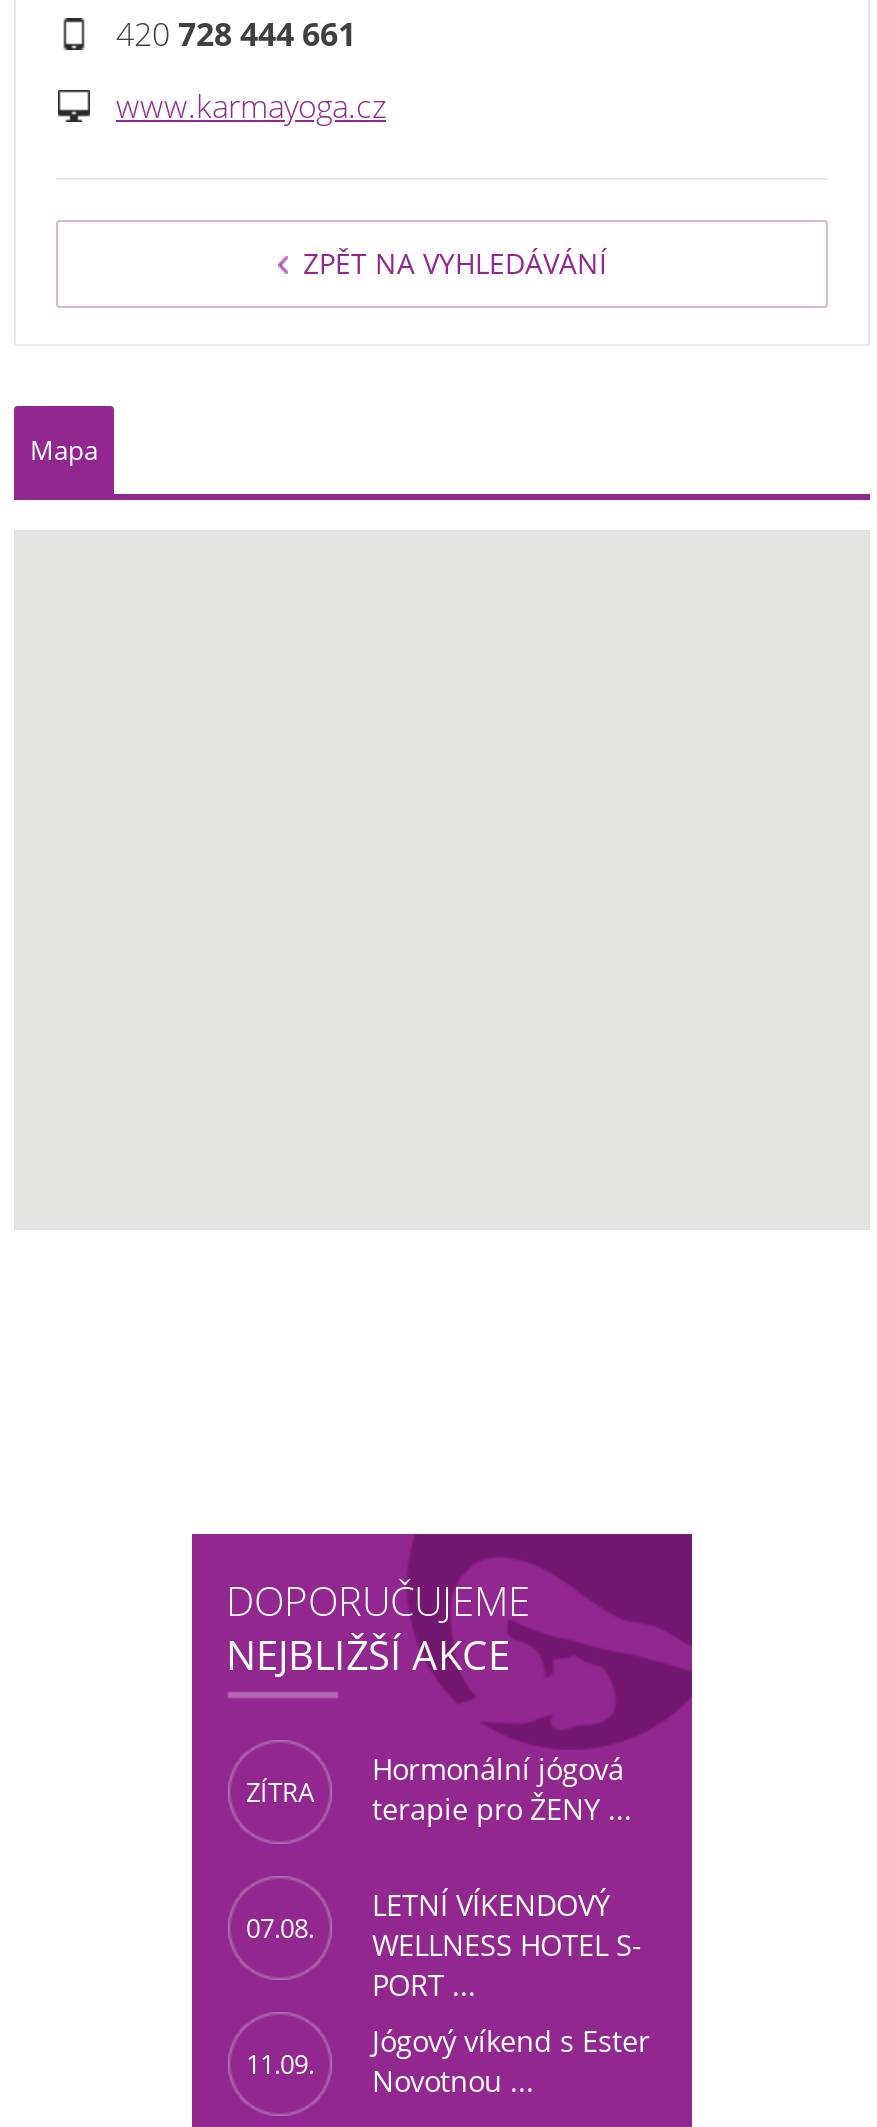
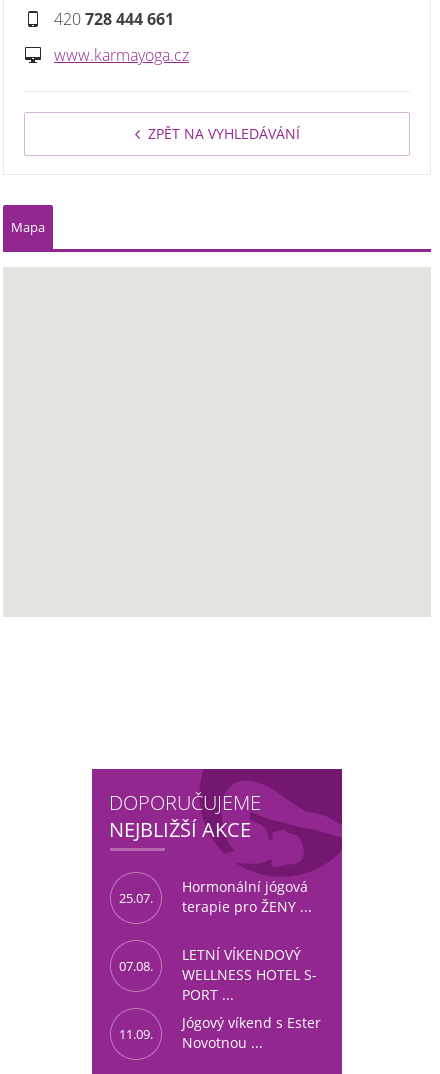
- ZÍTRA
+ 25.07.
